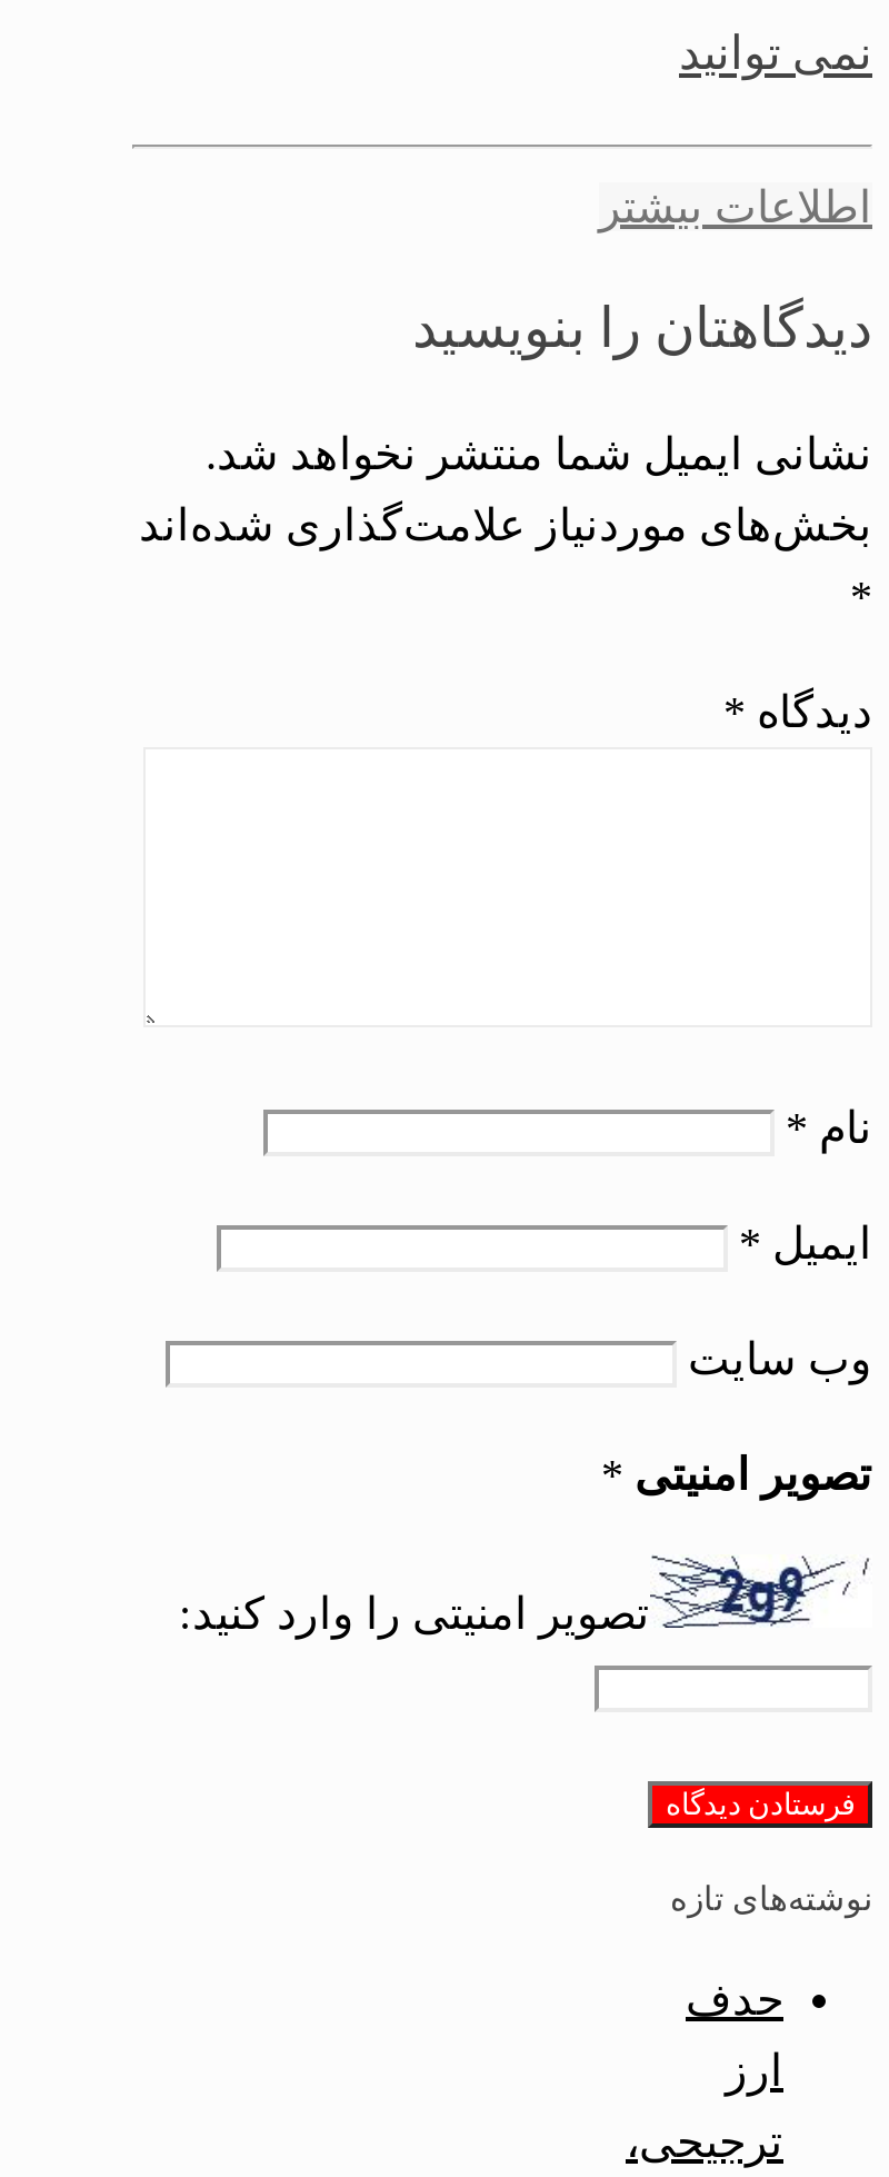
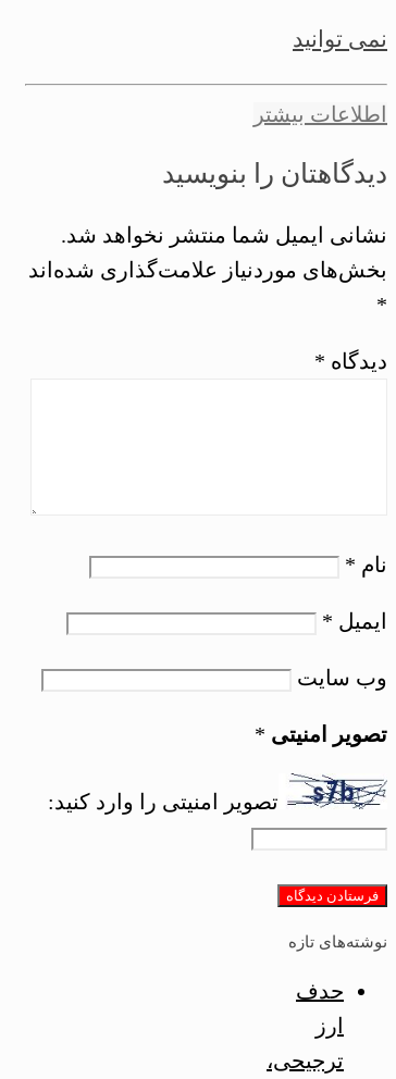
- [image]
+ [image]
